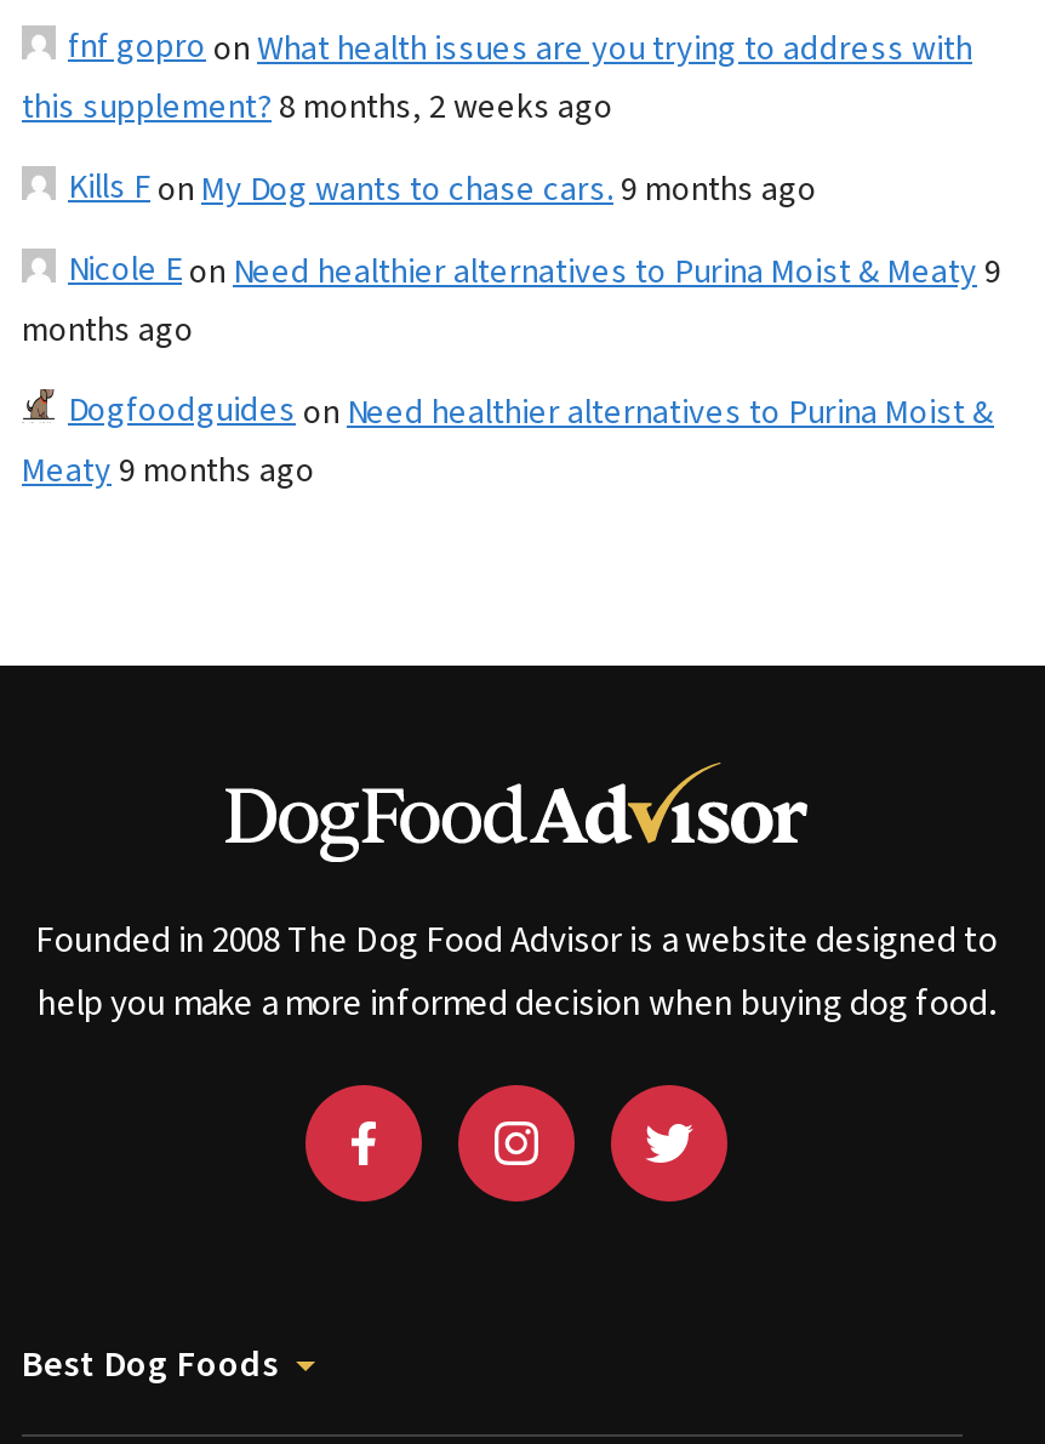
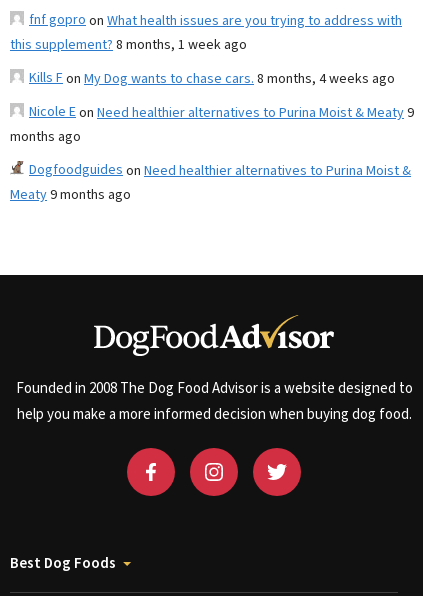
- this supplement? 8 months, 2 weeks ago
+ this supplement? 8 months, 1 week ago

- Kills Fon My Dog wants to chase cars. 9 months ago
+ Kills Fon My Dog wants to chase cars. 8 months, 4 weeks ago
